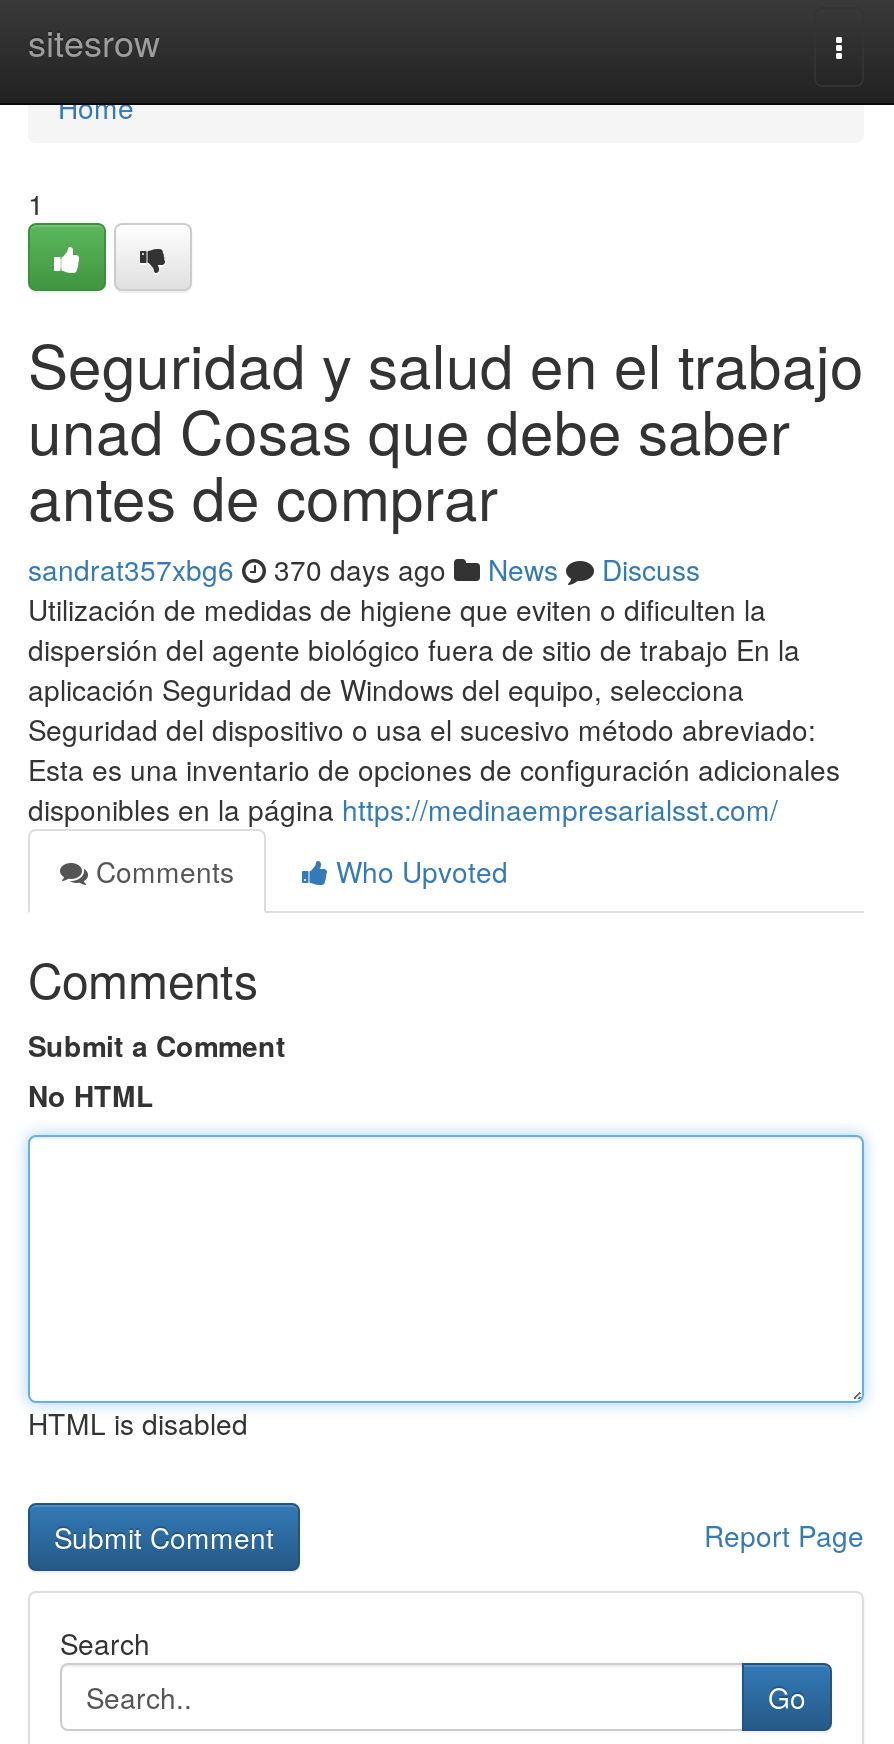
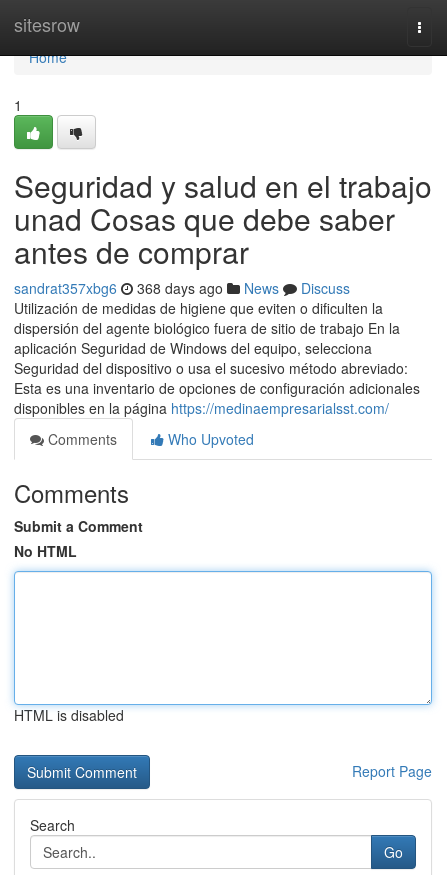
- sandrat357xbg6 370 days ago News Discuss
+ sandrat357xbg6 368 days ago News Discuss
